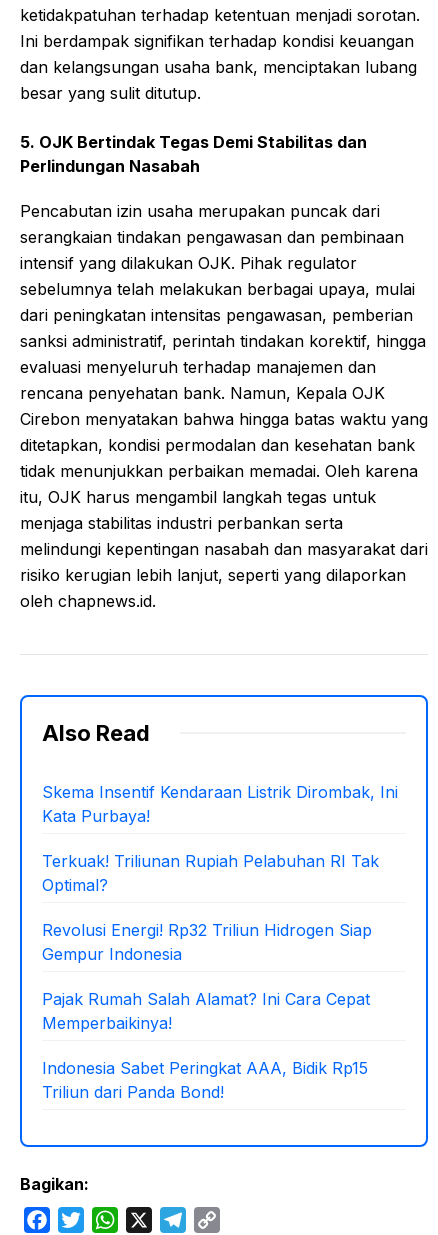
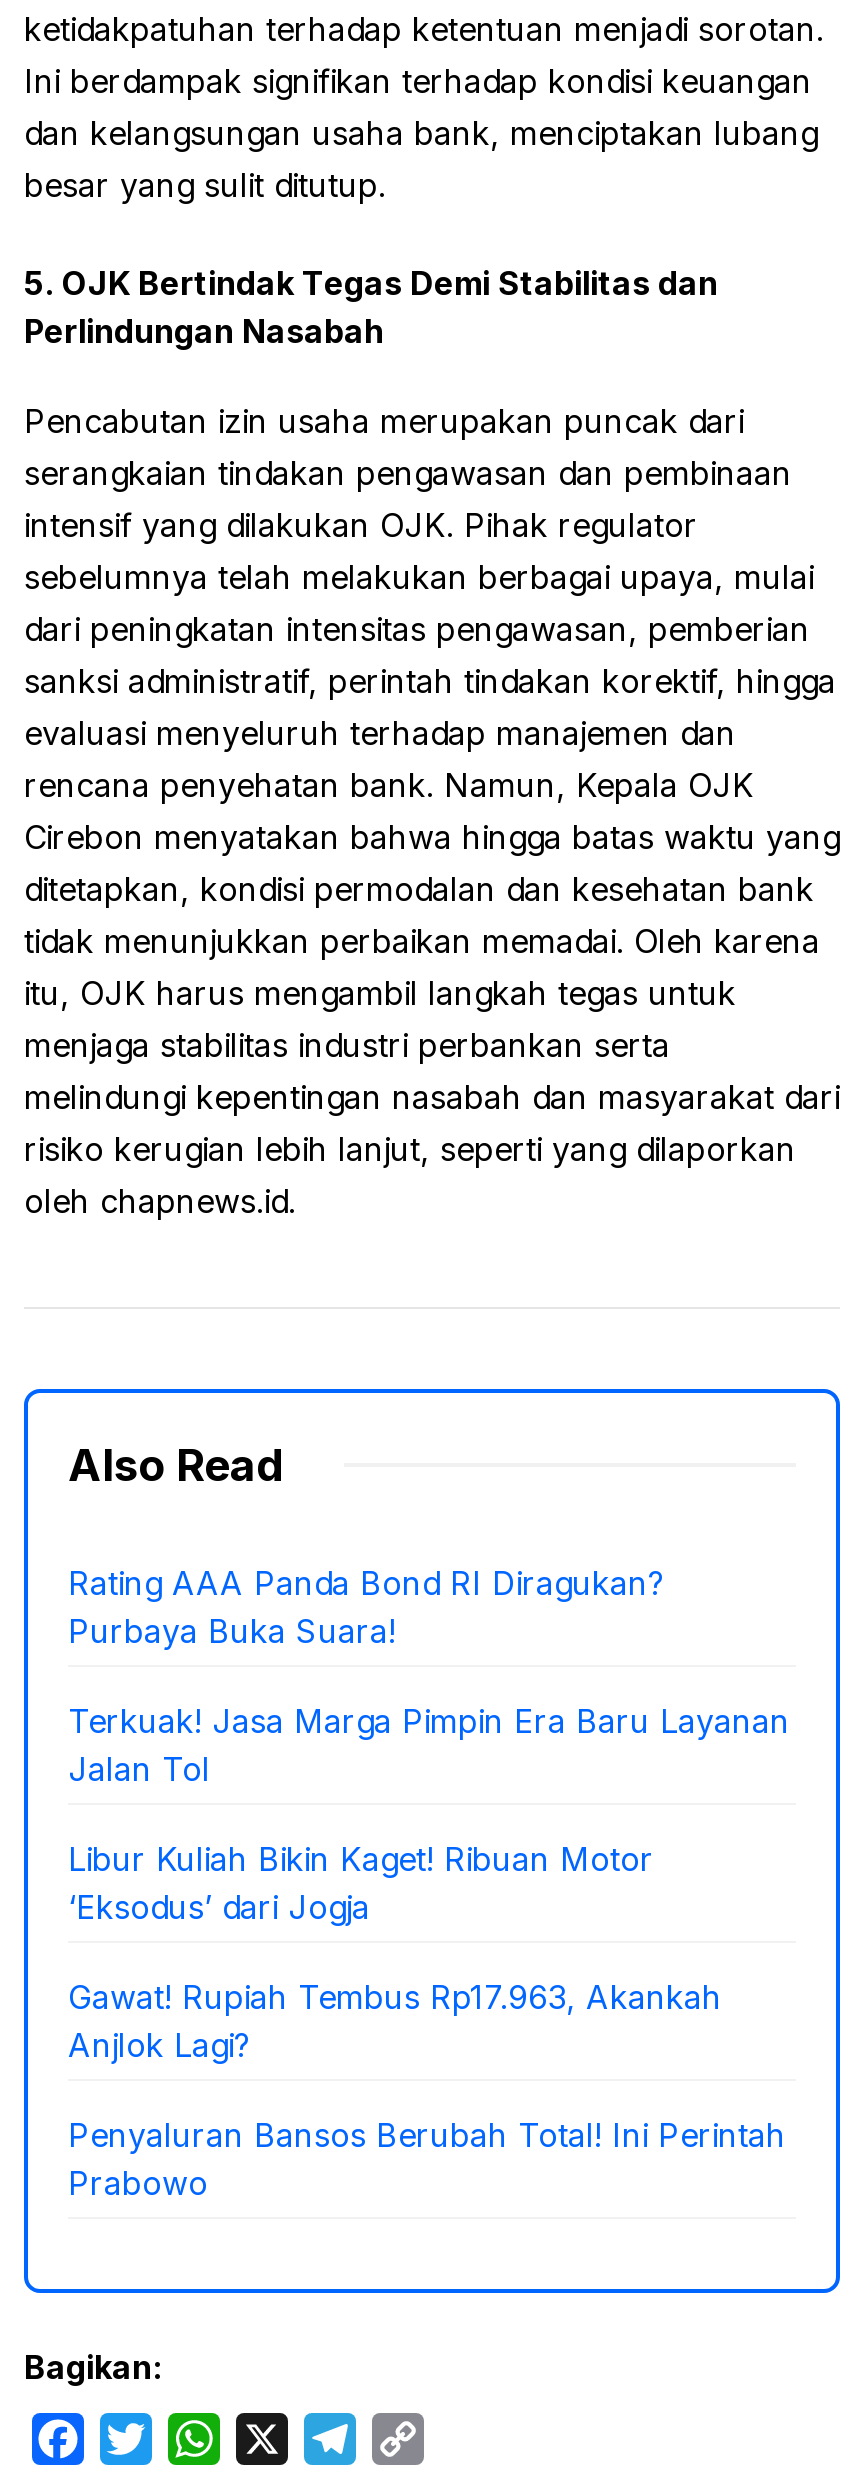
- Skema Insentif Kendaraan Listrik Dirombak, Ini
- Kata Purbaya!
+ Rating AAA Panda Bond RI Diragukan?
+ Purbaya Buka Suara!

- Terkuak! Triliunan Rupiah Pelabuhan RI Tak
- Optimal?
+ Terkuak! Jasa Marga Pimpin Era Baru Layanan
+ Jalan Tol

- Revolusi Energi! Rp32 Triliun Hidrogen Siap
- Gempur Indonesia
+ Libur Kuliah Bikin Kaget! Ribuan Motor
+ ‘Eksodus’ dari Jogja

- Pajak Rumah Salah Alamat? Ini Cara Cepat
- Memperbaikinya!
+ Gawat! Rupiah Tembus Rp17.963, Akankah
+ Anjlok Lagi?

- Indonesia Sabet Peringkat AAA, Bidik Rp15
- Triliun dari Panda Bond!
+ Penyaluran Bansos Berubah Total! Ini Perintah
+ Prabowo
